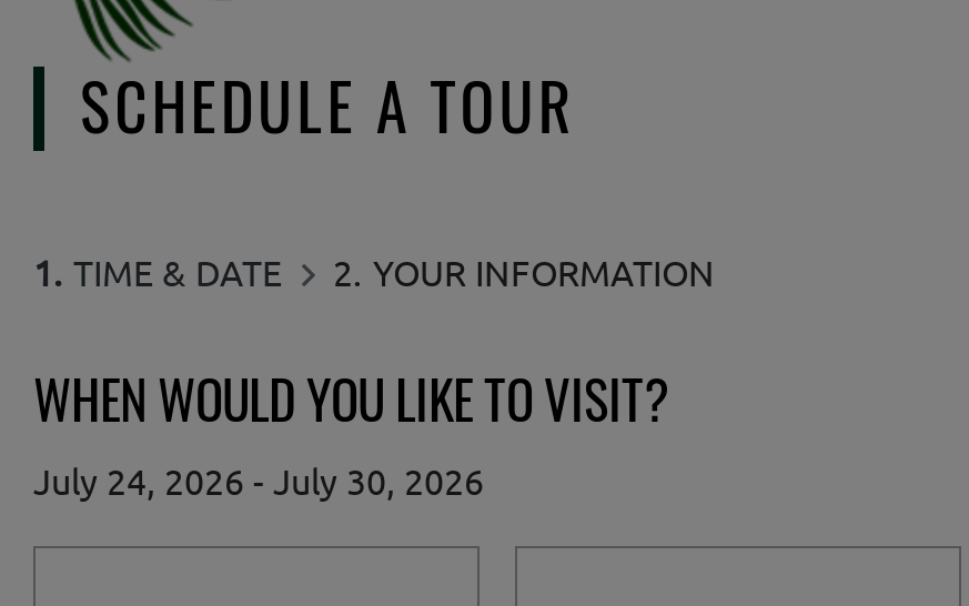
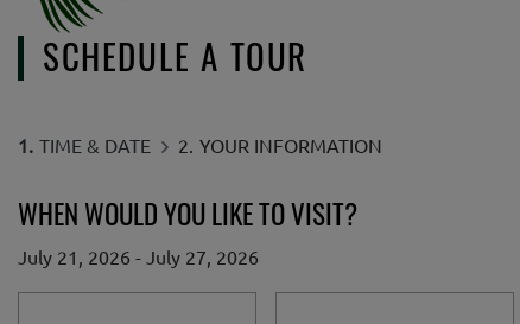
- July 24, 2026 - July 30, 2026
+ July 21, 2026 - July 27, 2026
